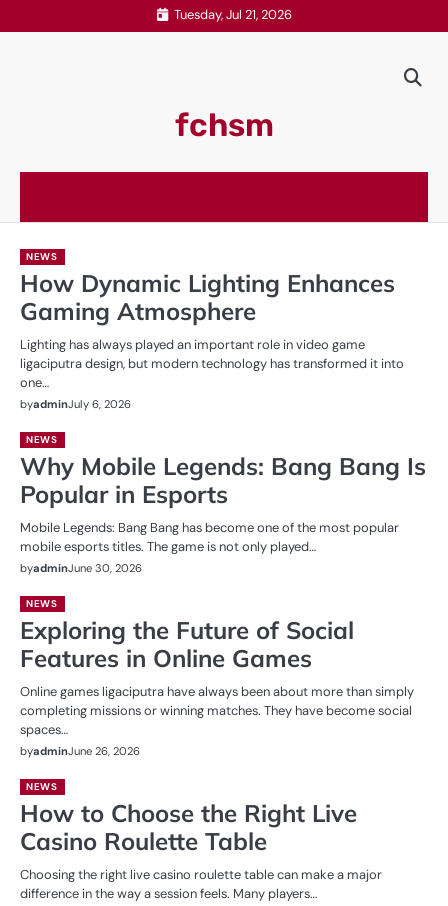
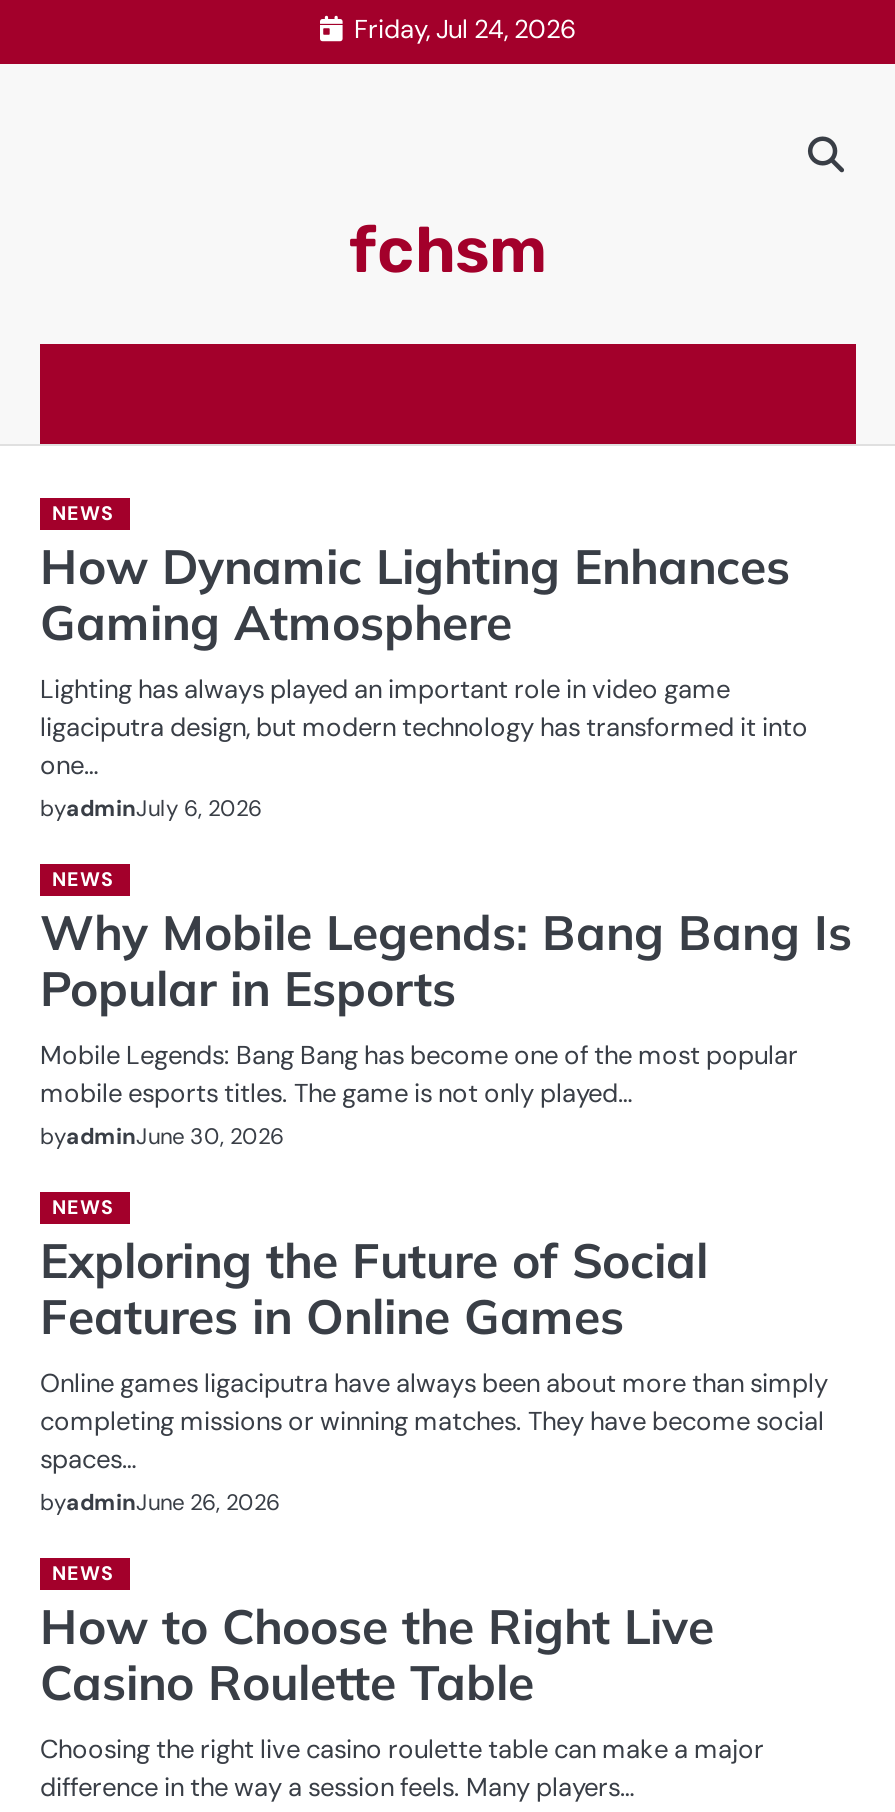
- Tuesday, Jul 21, 2026
+ Friday, Jul 24, 2026
